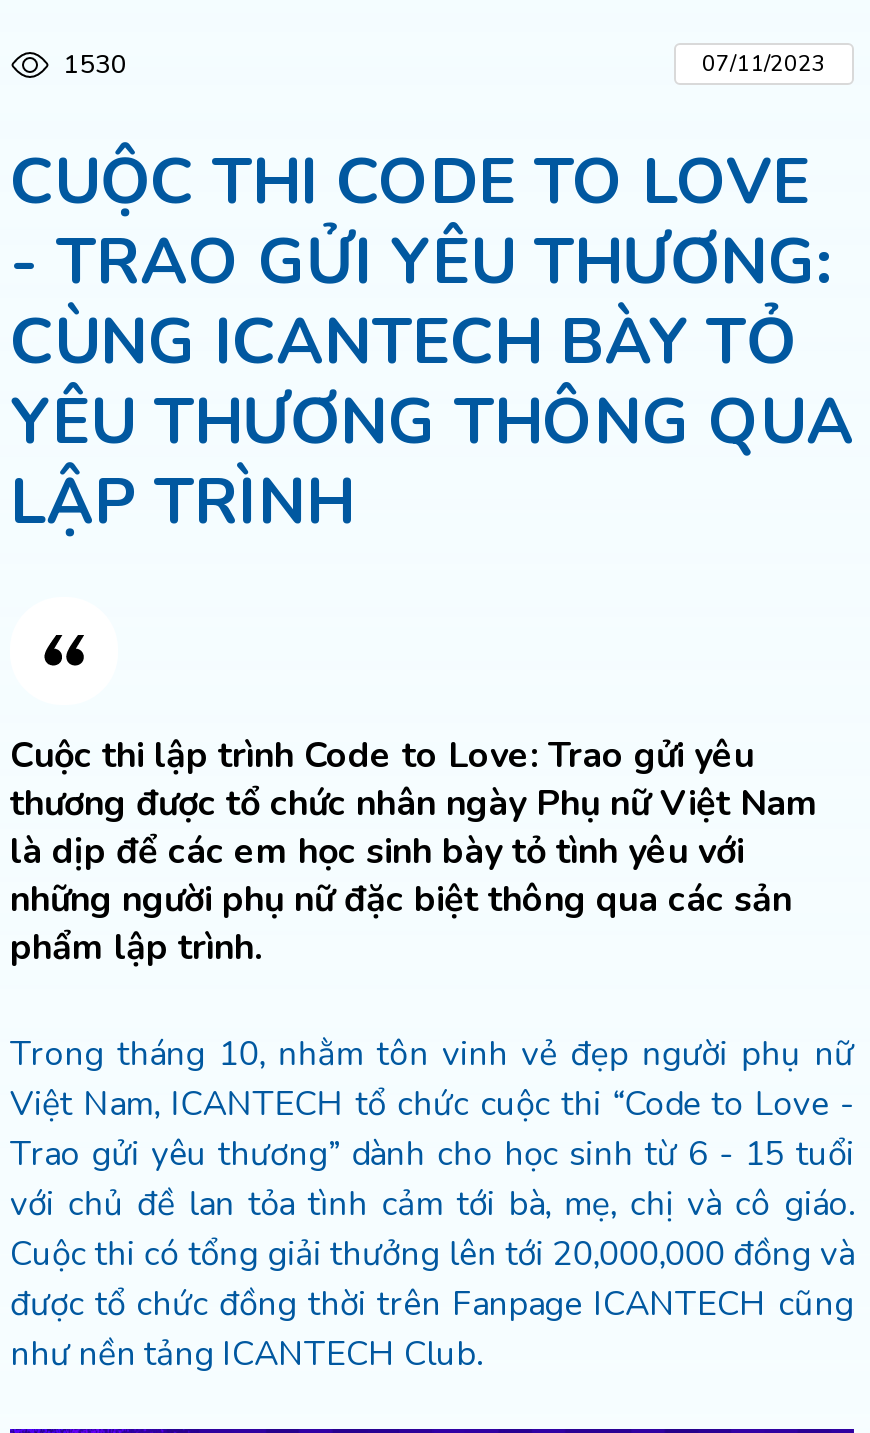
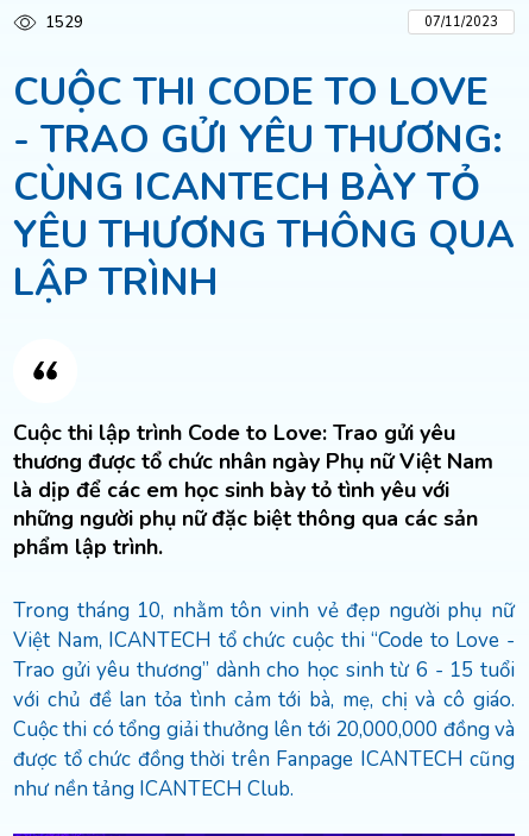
- 1530
+ 1529
